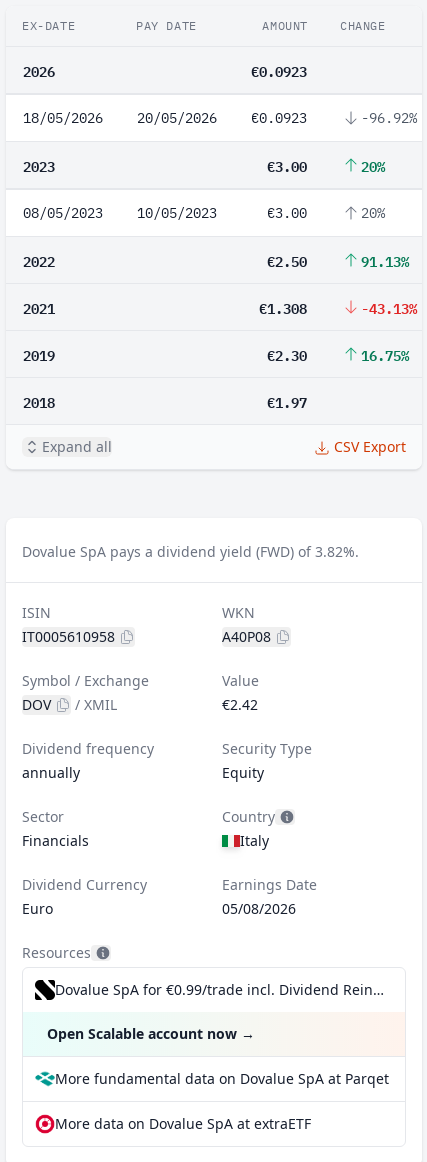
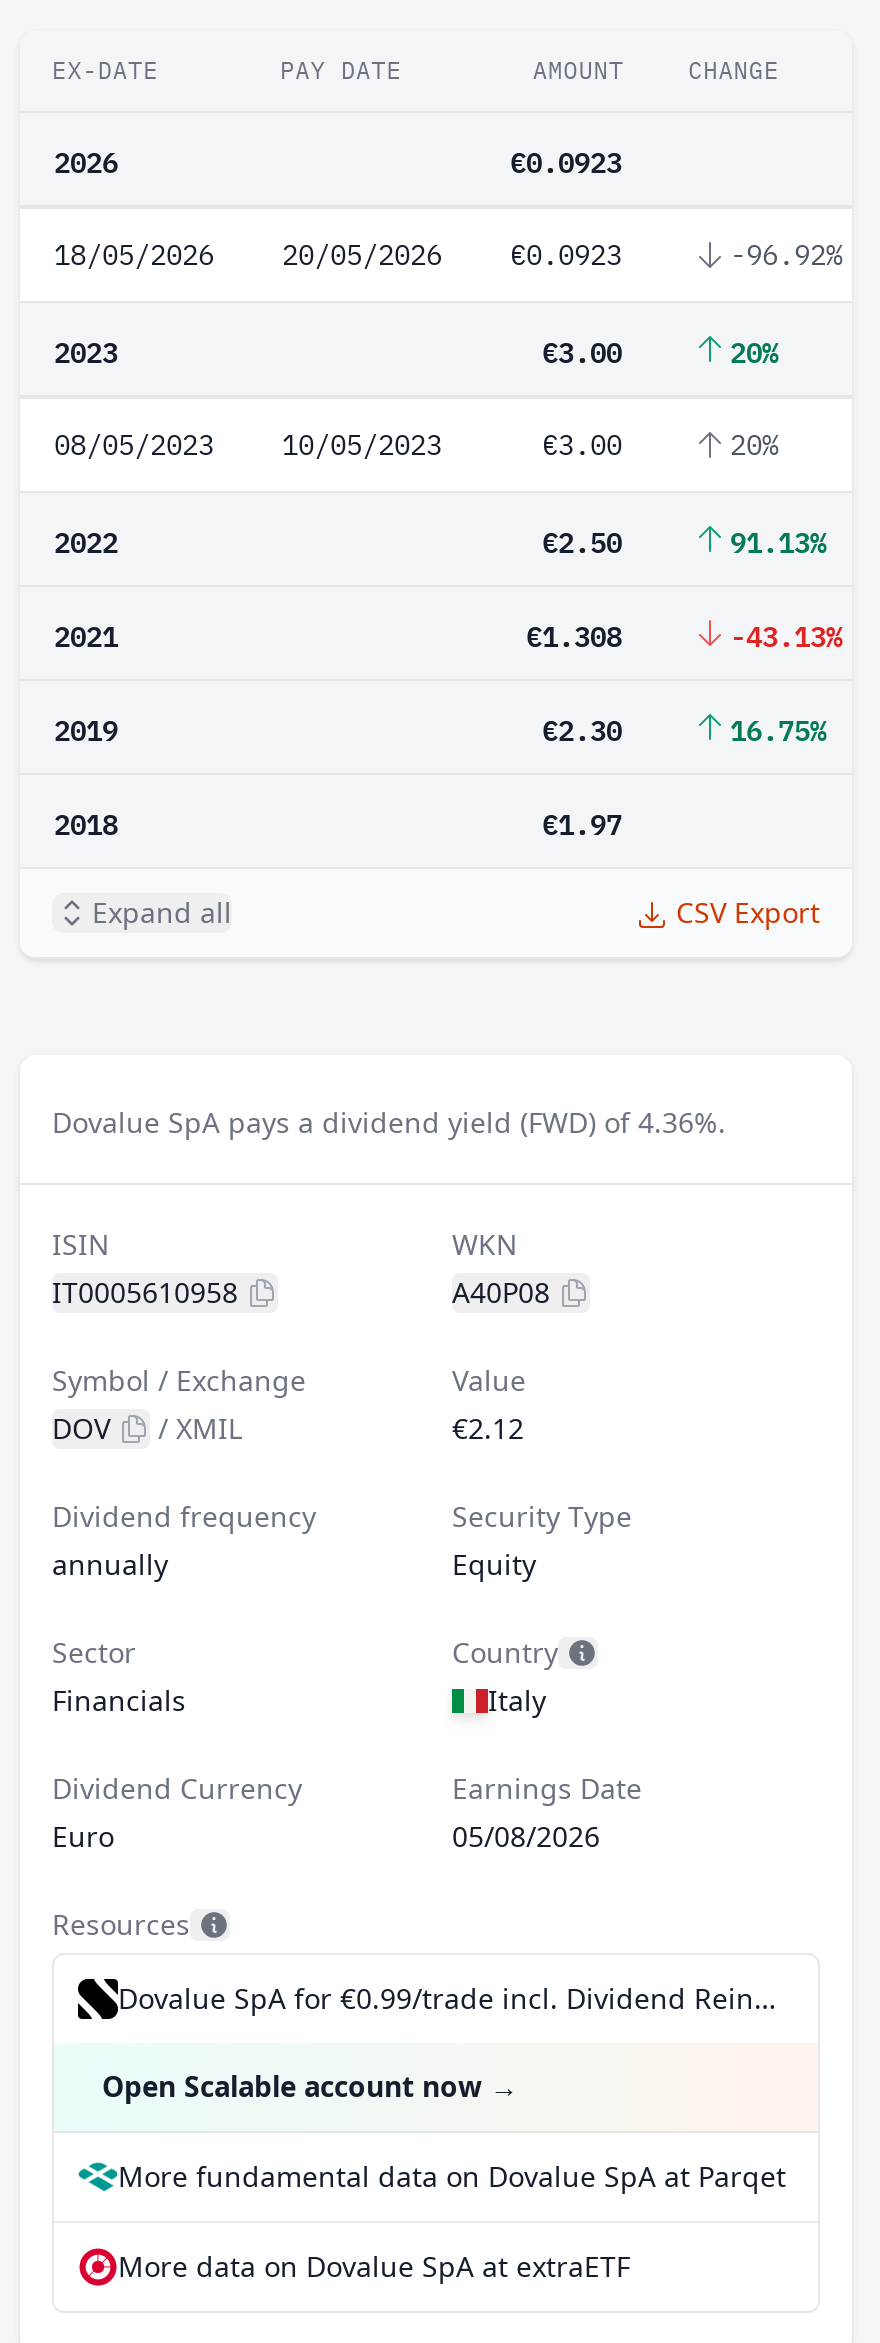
- Dovalue SpA pays a dividend yield (FWD) of 3.82%.
+ Dovalue SpA pays a dividend yield (FWD) of 4.36%.

- €2.42
+ €2.12
